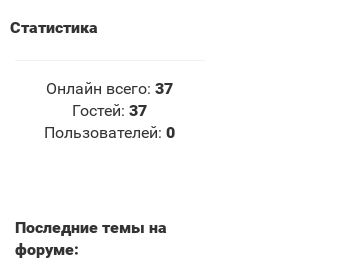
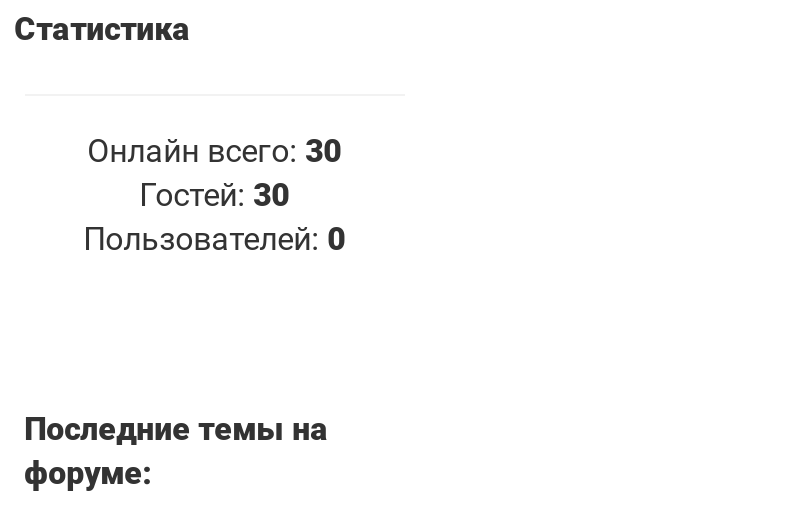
- Онлайн всего: 37
+ Онлайн всего: 30

- Гостей: 37
+ Гостей: 30
